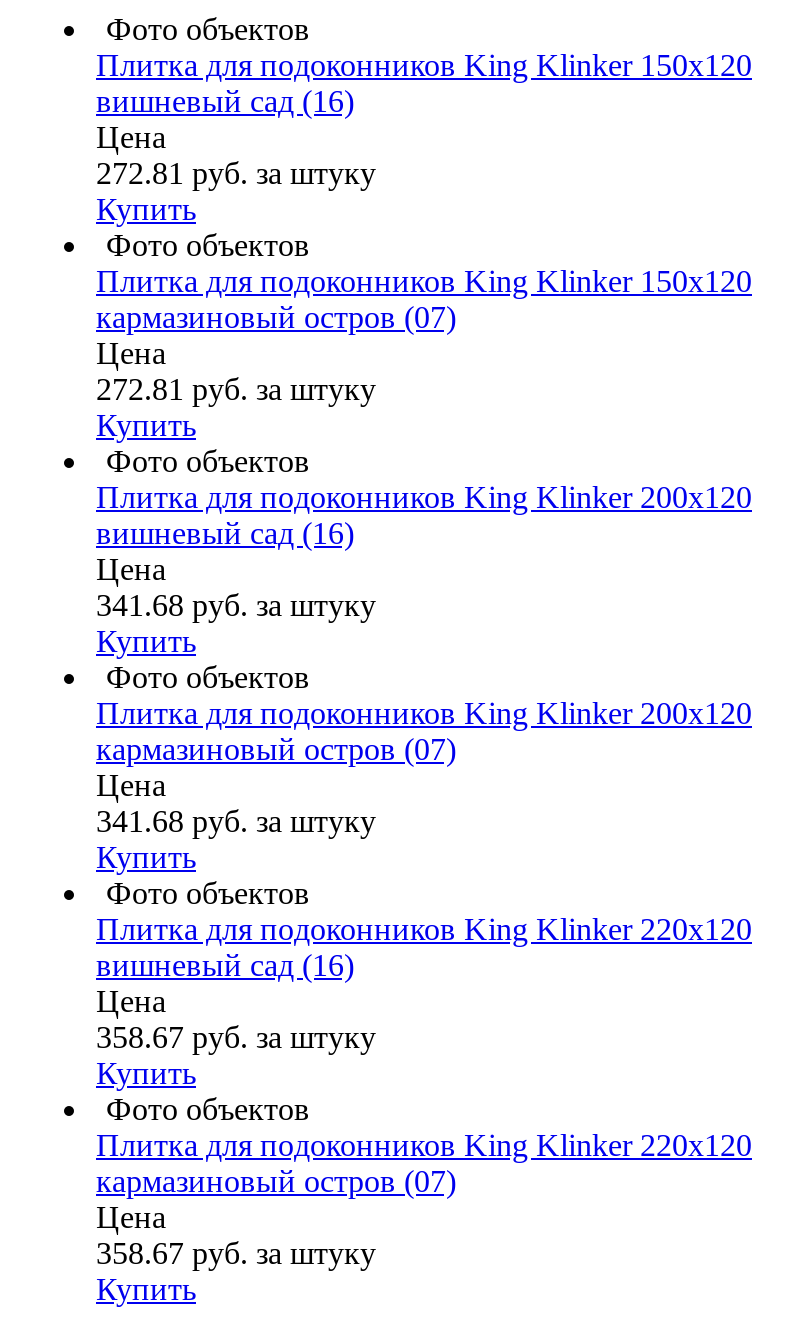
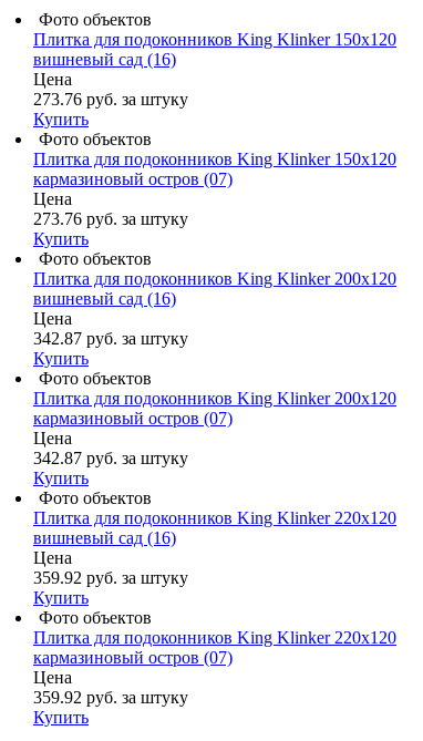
- 272.81 руб. за штуку
+ 273.76 руб. за штуку

- 272.81 руб. за штуку
+ 273.76 руб. за штуку

- 341.68 руб. за штуку
+ 342.87 руб. за штуку

- 341.68 руб. за штуку
+ 342.87 руб. за штуку

- 358.67 руб. за штуку
+ 359.92 руб. за штуку

- 358.67 руб. за штуку
+ 359.92 руб. за штуку
